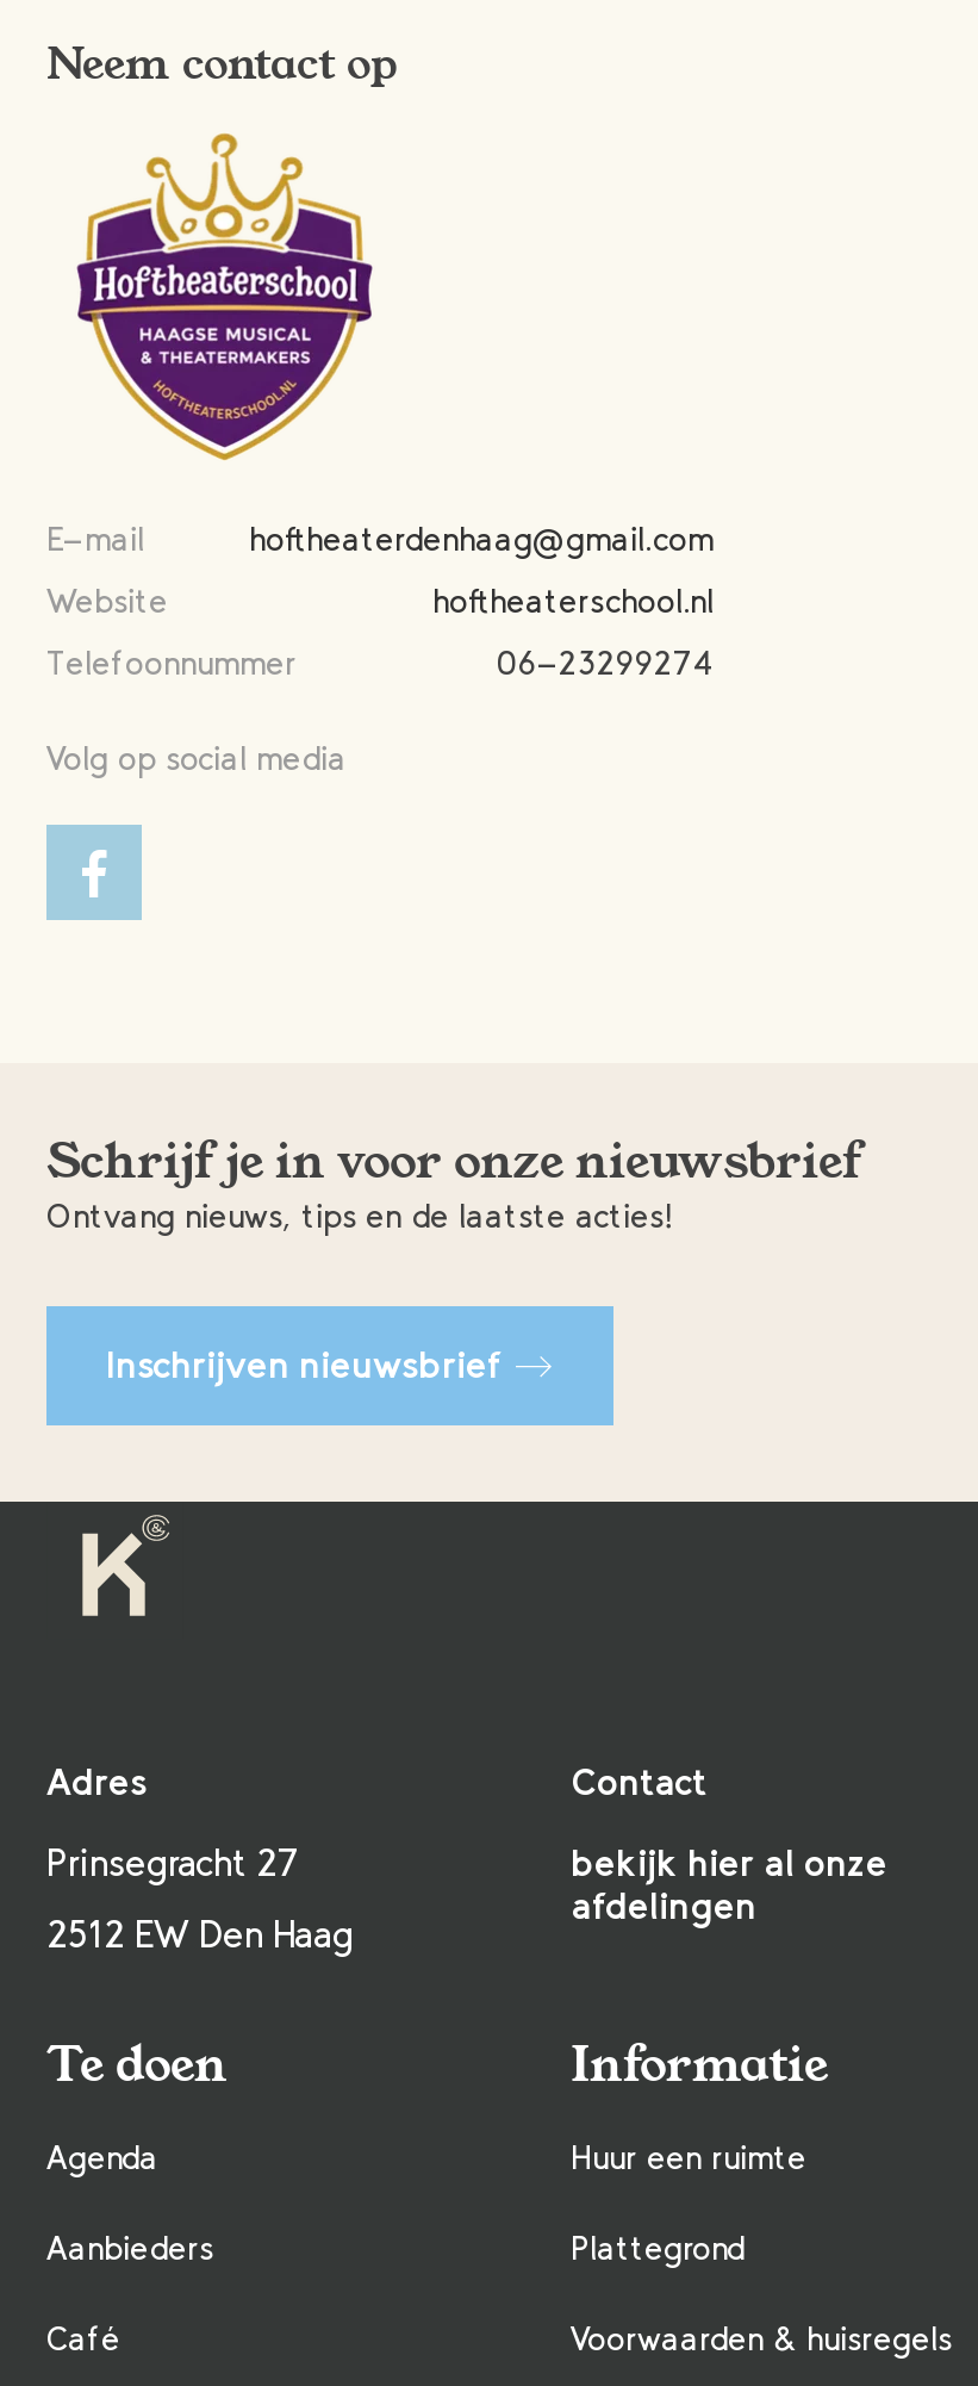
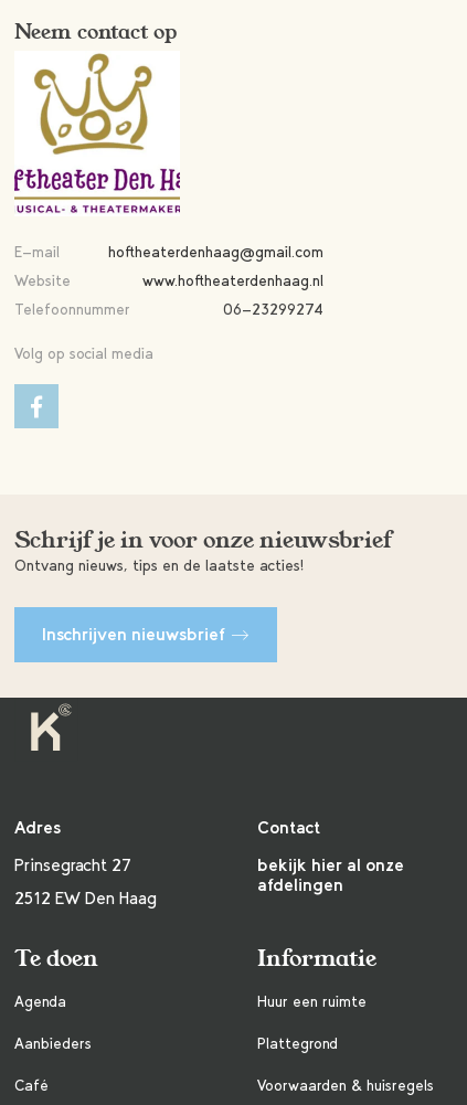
- [image]
+ [image]

- hoftheaterschool.nl
+ www.hoftheaterdenhaag.nl
